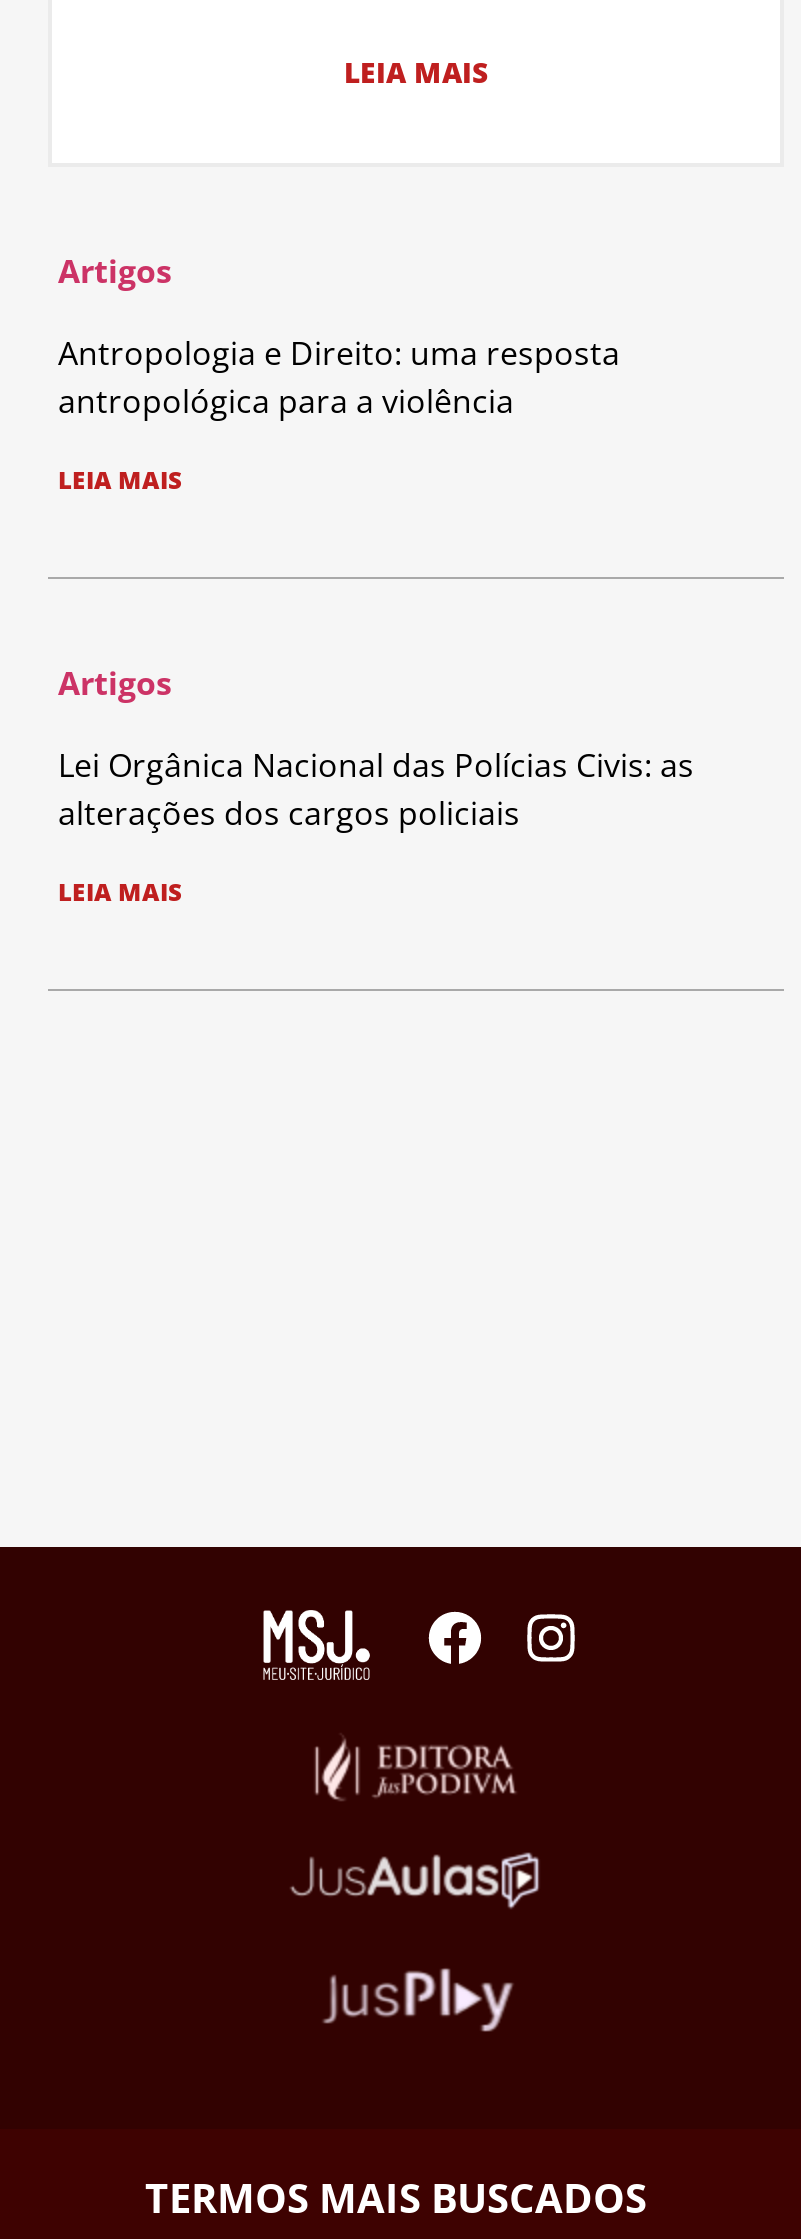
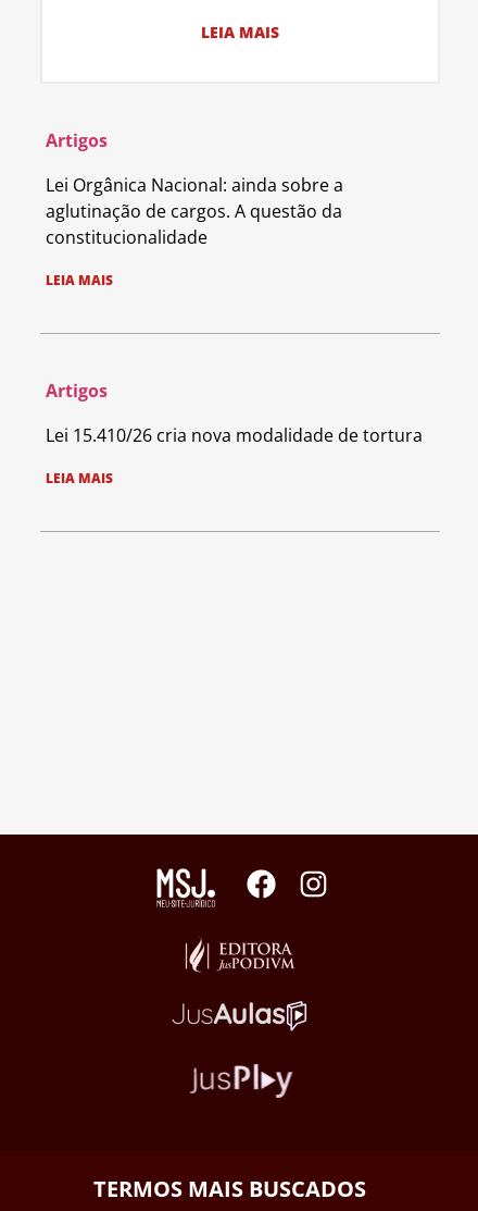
- Antropologia e Direito: uma resposta
- antropológica para a violência
+ Lei Orgânica Nacional: ainda sobre a
+ aglutinação de cargos. A questão da
+ constitucionalidade

moved down: LEIA MAIS | Artigos

- Lei Orgânica Nacional das Polícias Civis: as
- alterações dos cargos policiais
+ Lei 15.410/26 cria nova modalidade de tortura
